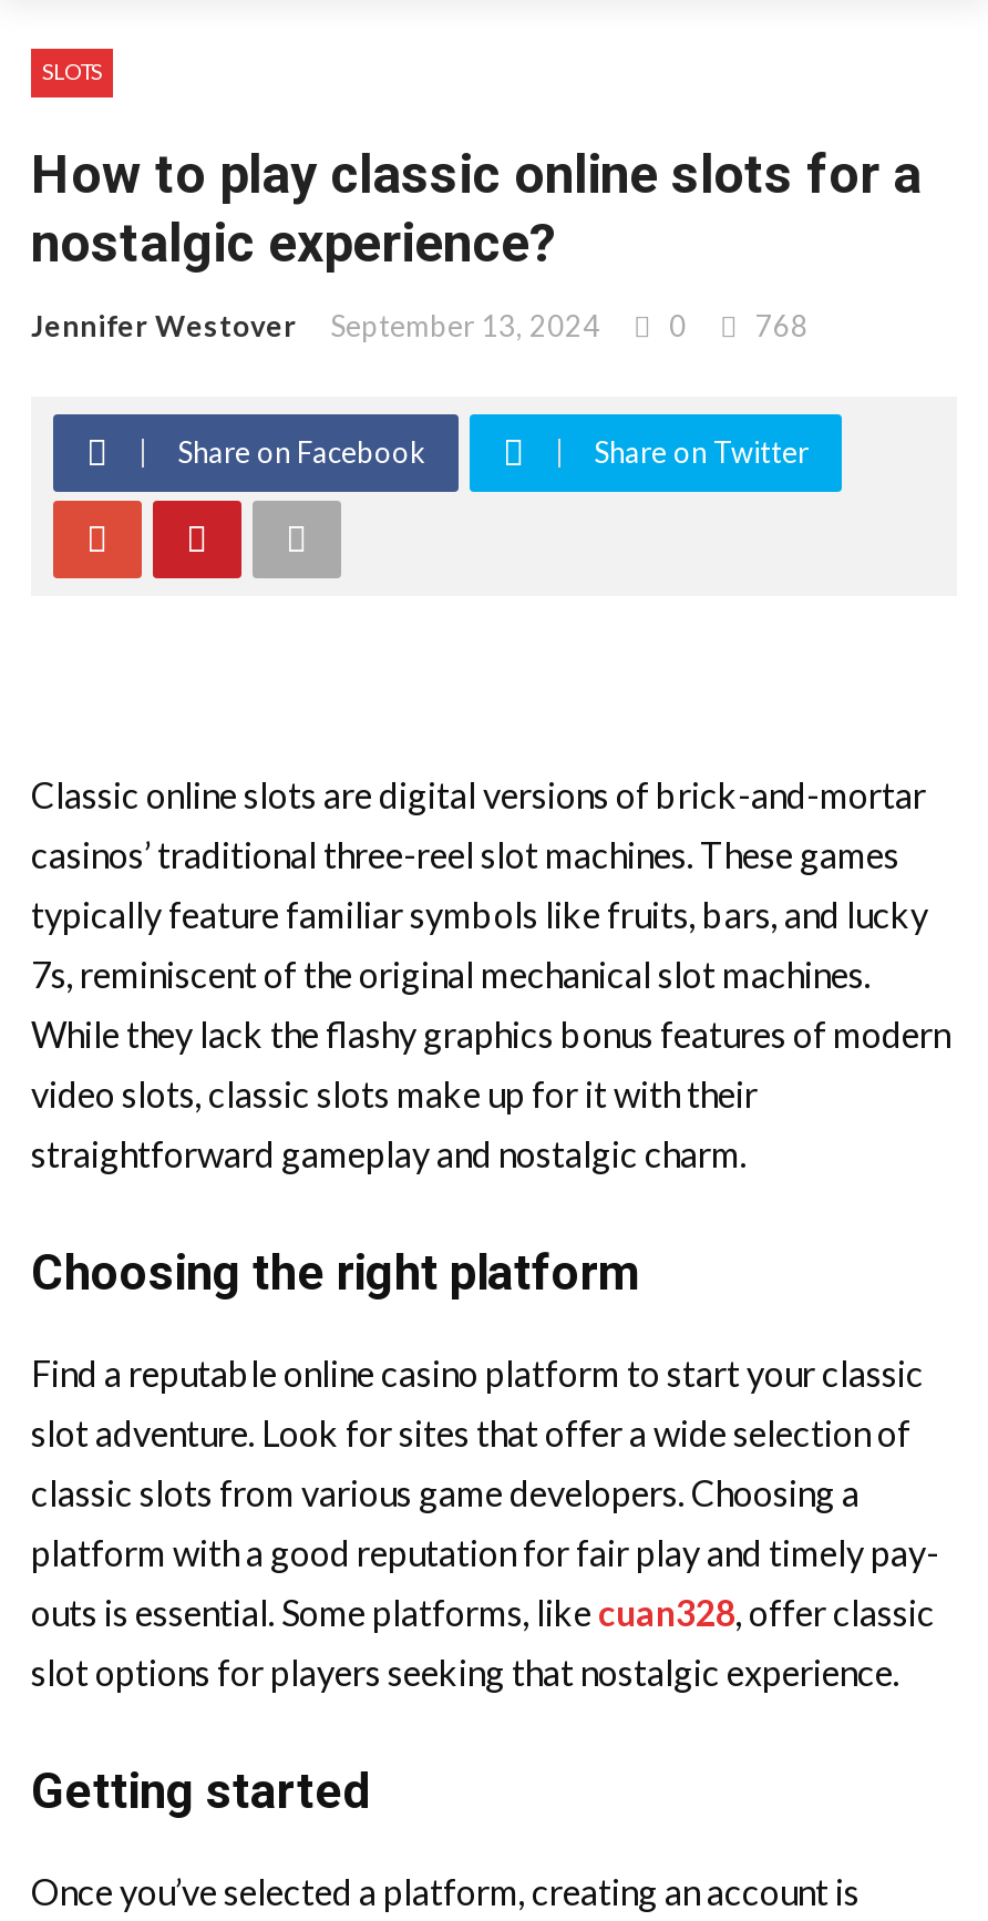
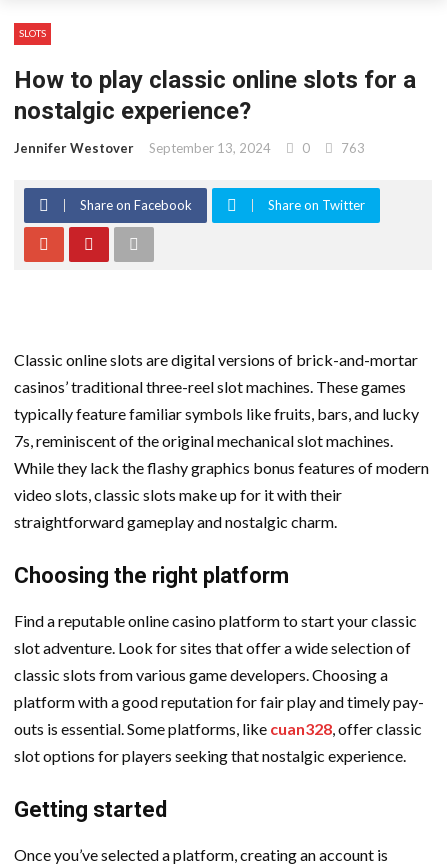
- Jennifer Westover September 13, 2024 0 768
+ Jennifer Westover September 13, 2024 0 763
